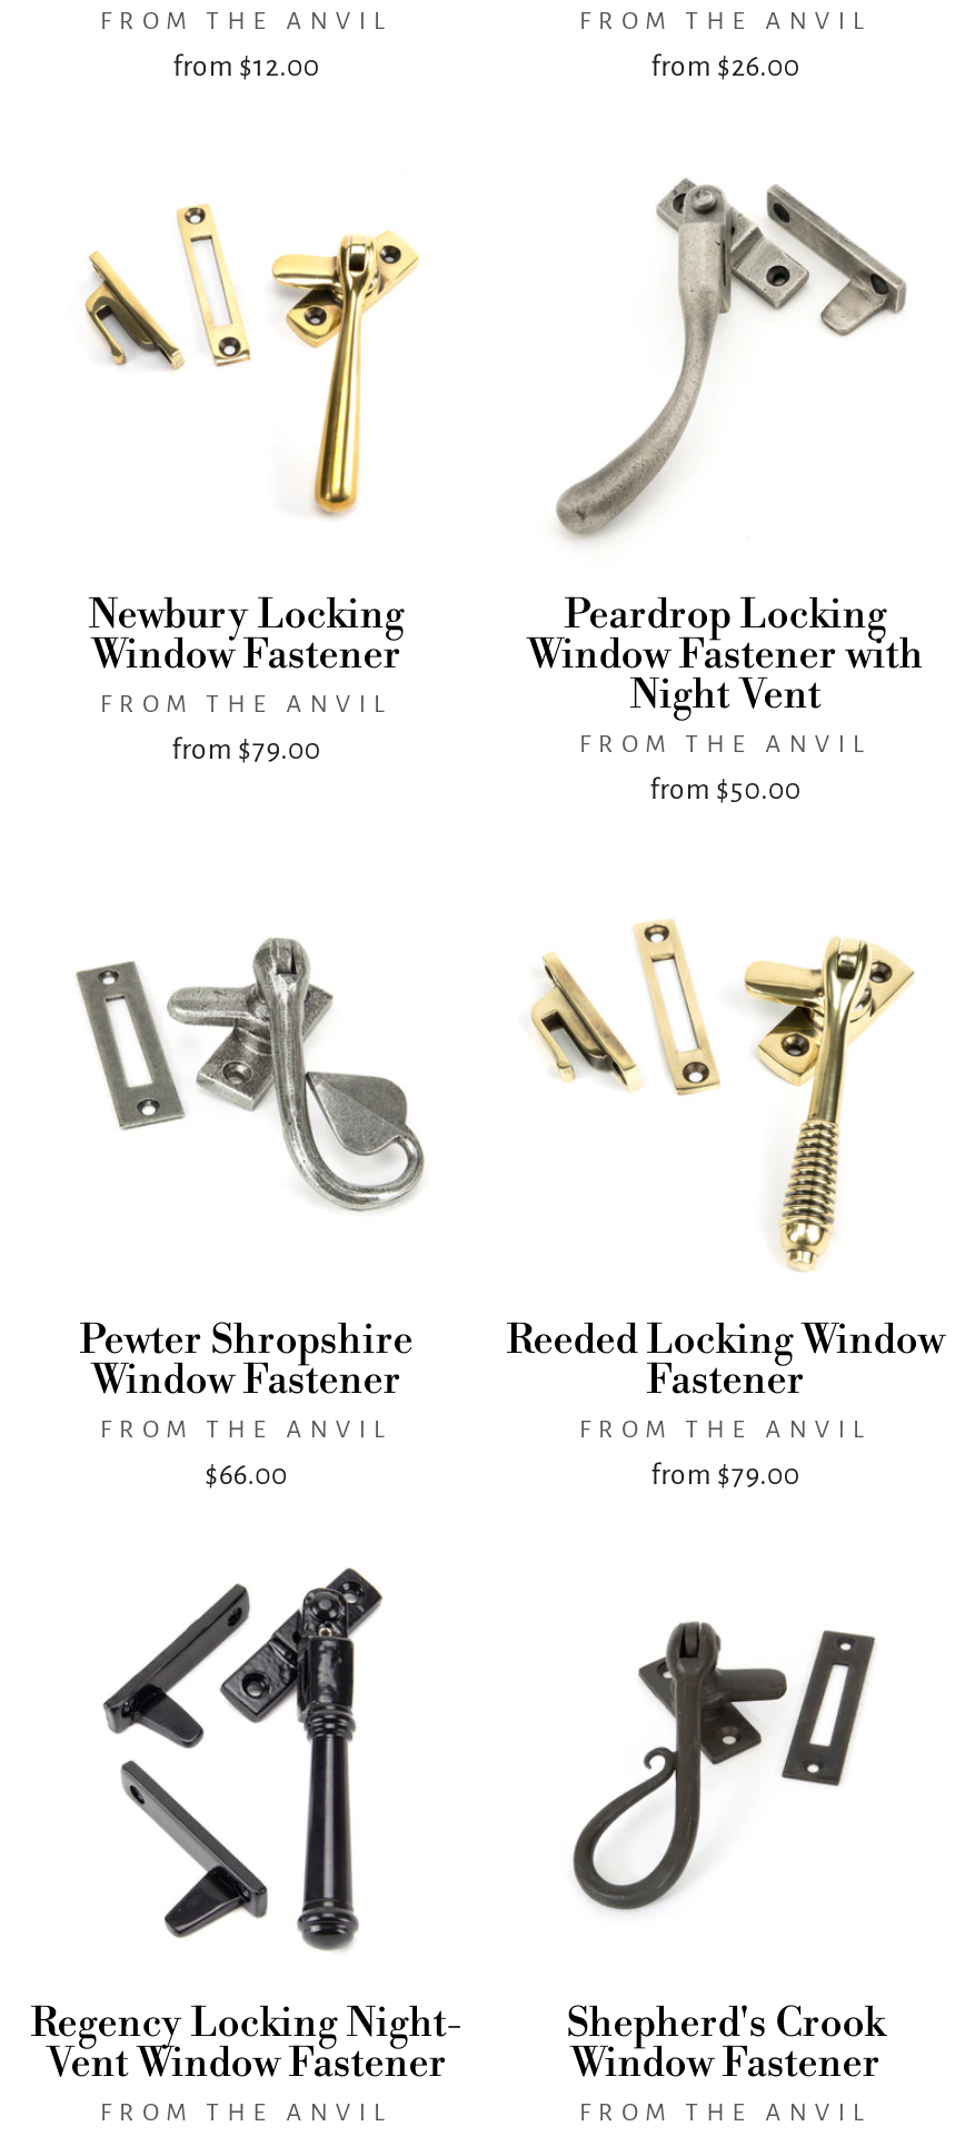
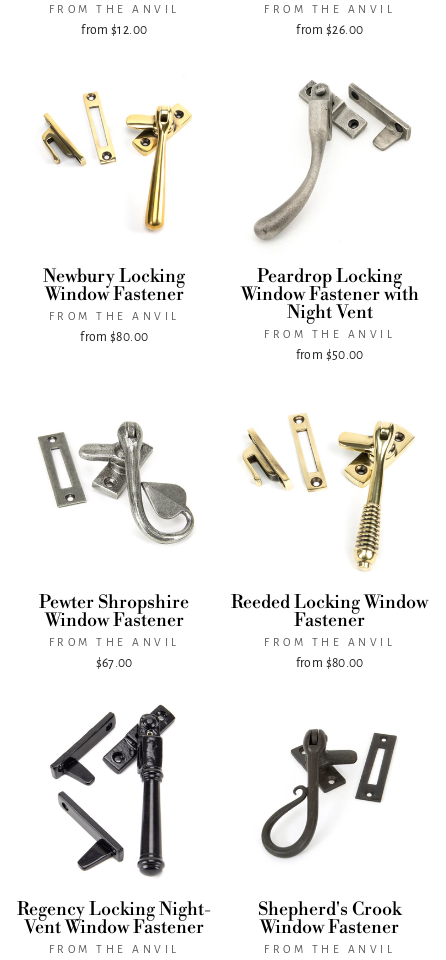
- from $79.00
+ from $80.00

- $66.00
+ $67.00

- from $79.00
+ from $80.00
